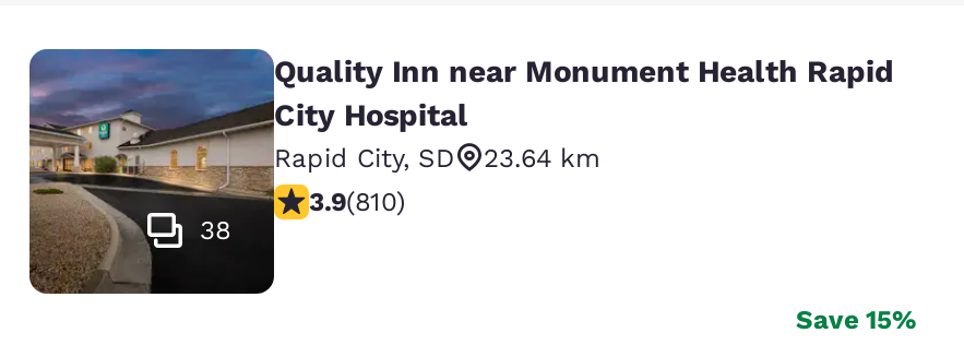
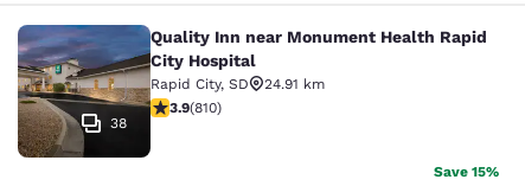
- Rapid City, SD 23.64 km
+ Rapid City, SD 24.91 km
